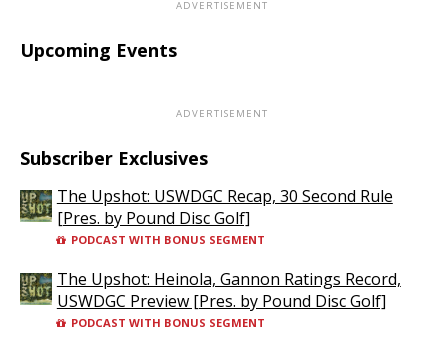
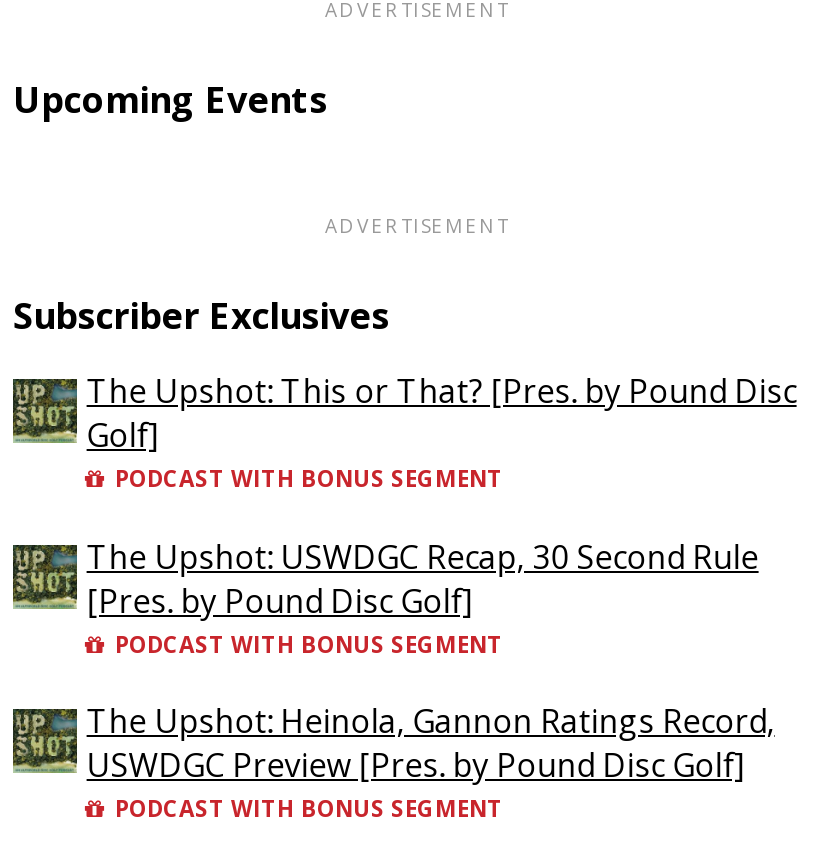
+ The Upshot: This or That? [Pres. by Pound Disc
+ Golf]
+ PODCAST WITH BONUS SEGMENT
